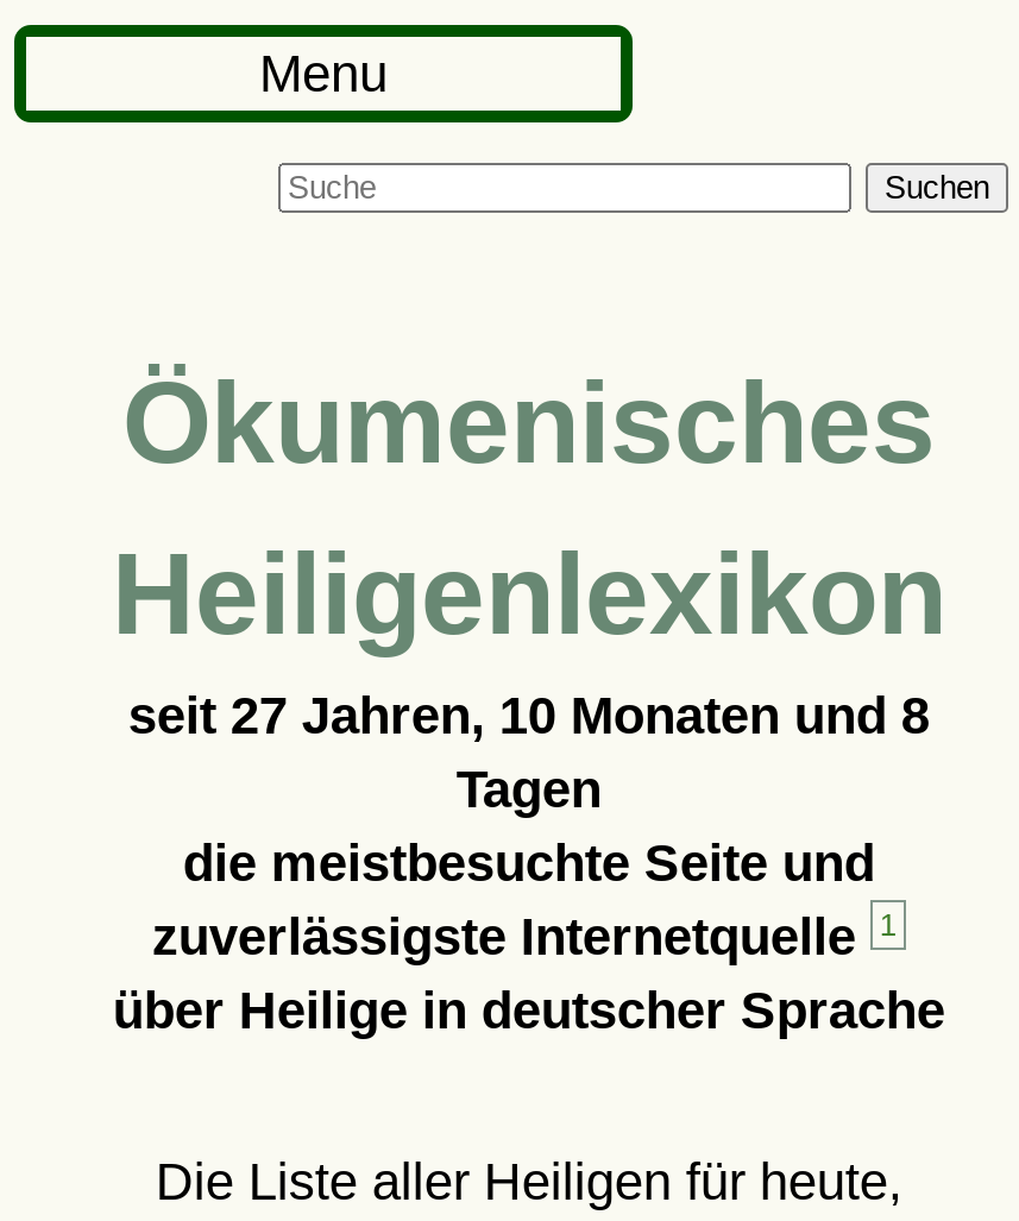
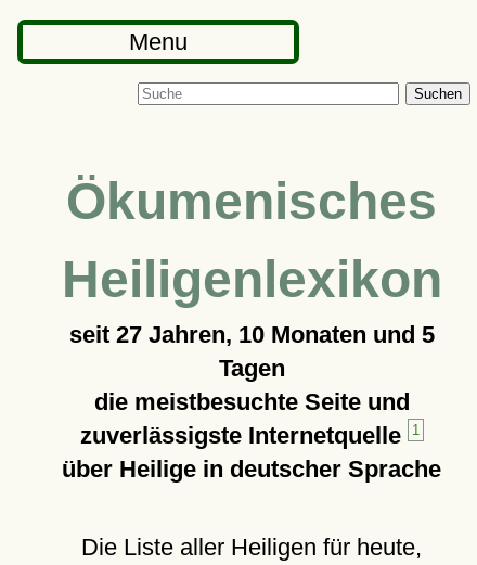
- seit 27 Jahren, 10 Monaten und 8
+ seit 27 Jahren, 10 Monaten und 5
